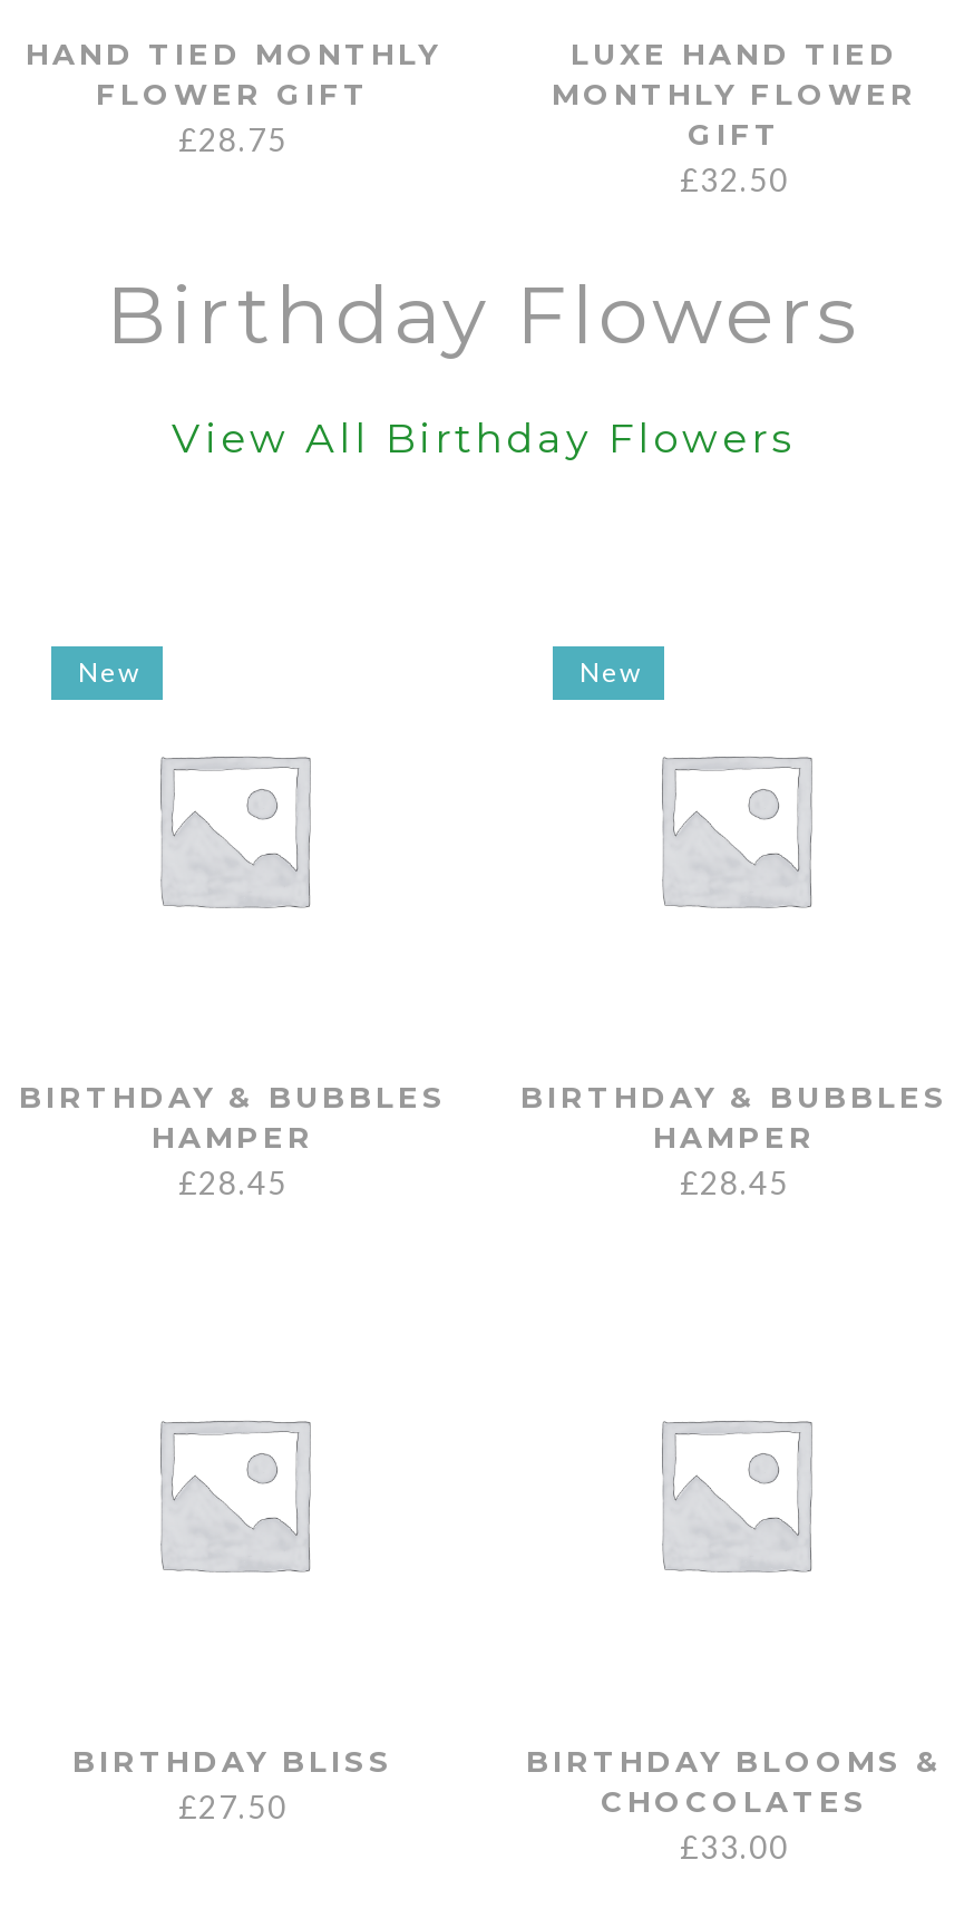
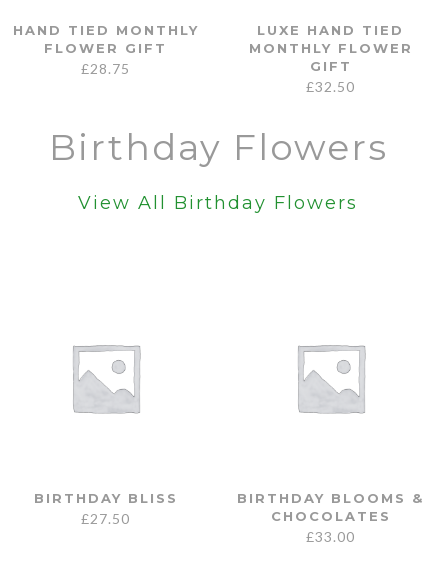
- New

- New

- BIRTHDAY & BUBBLES
- HAMPER
- £28.45

- BIRTHDAY & BUBBLES
- HAMPER
- £28.45
